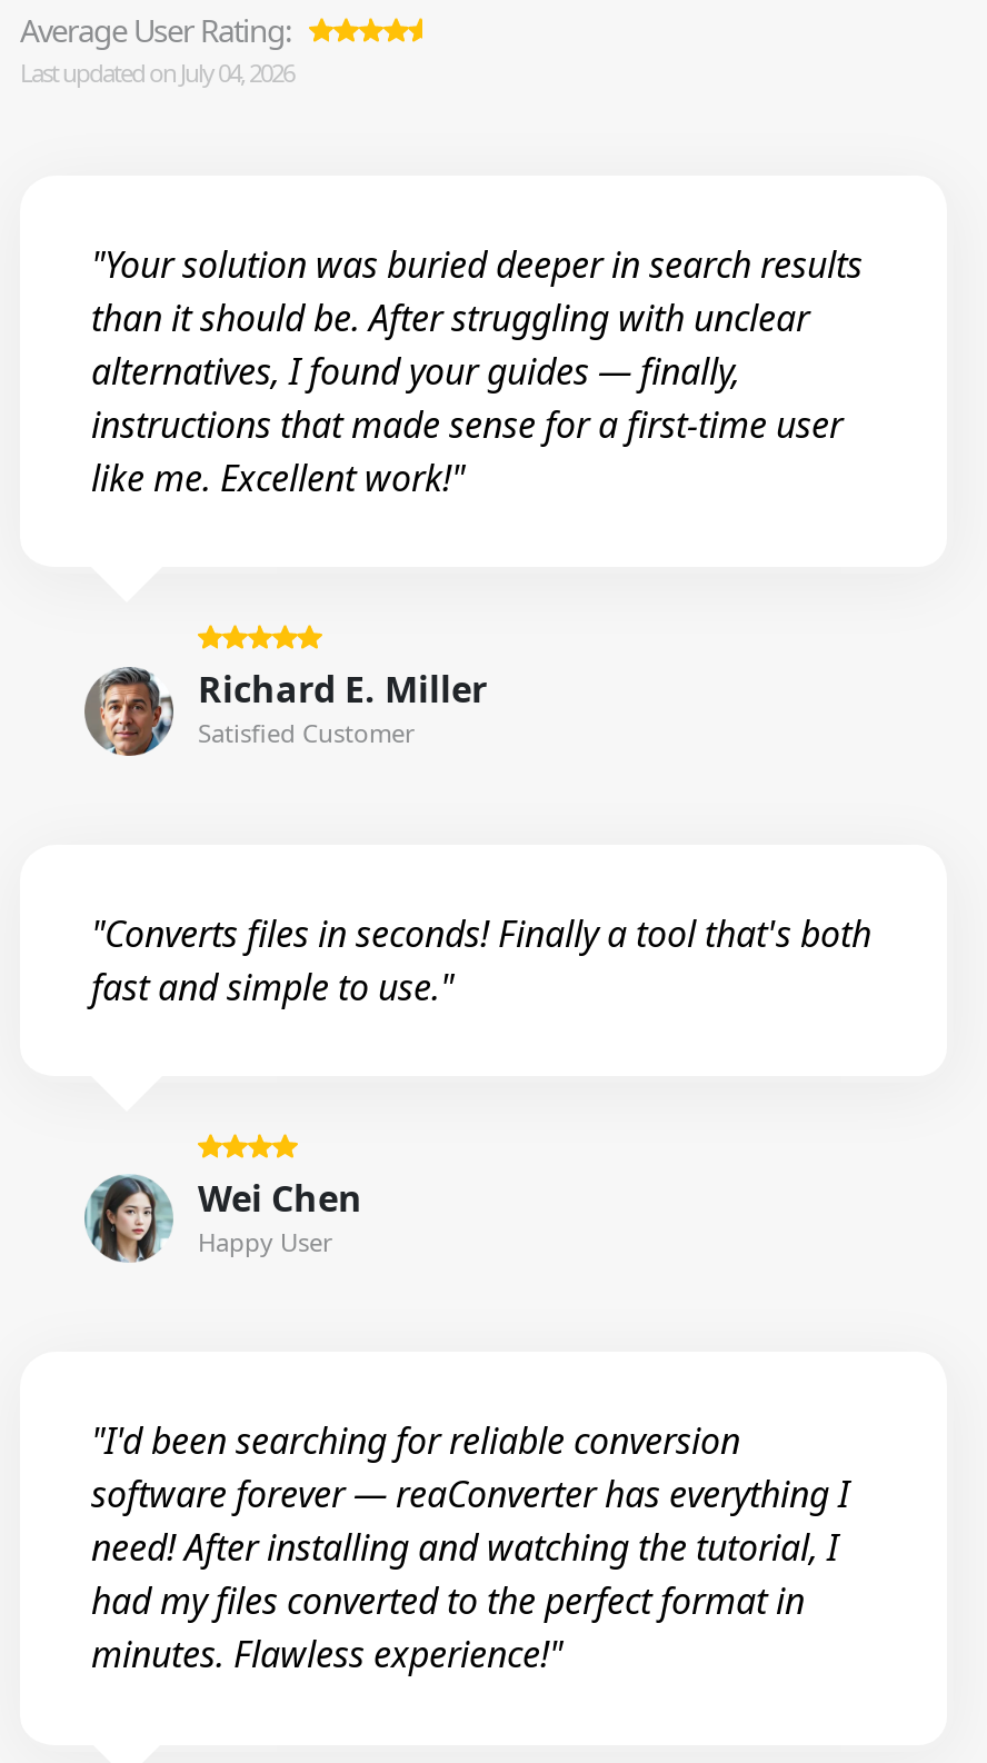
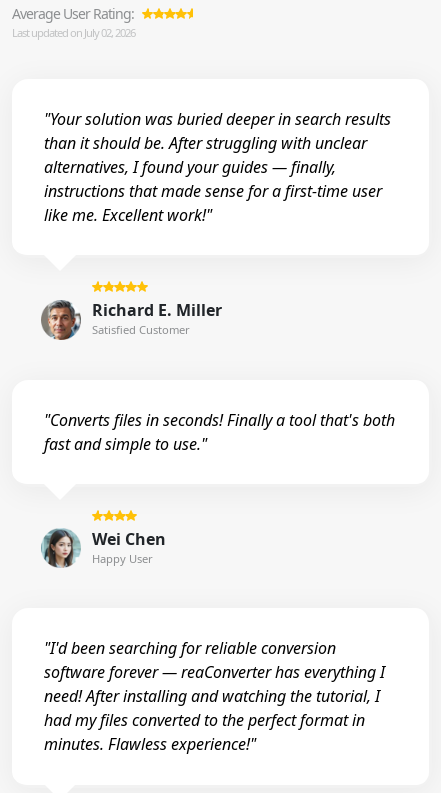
- Last updated on July 04, 2026
+ Last updated on July 02, 2026
